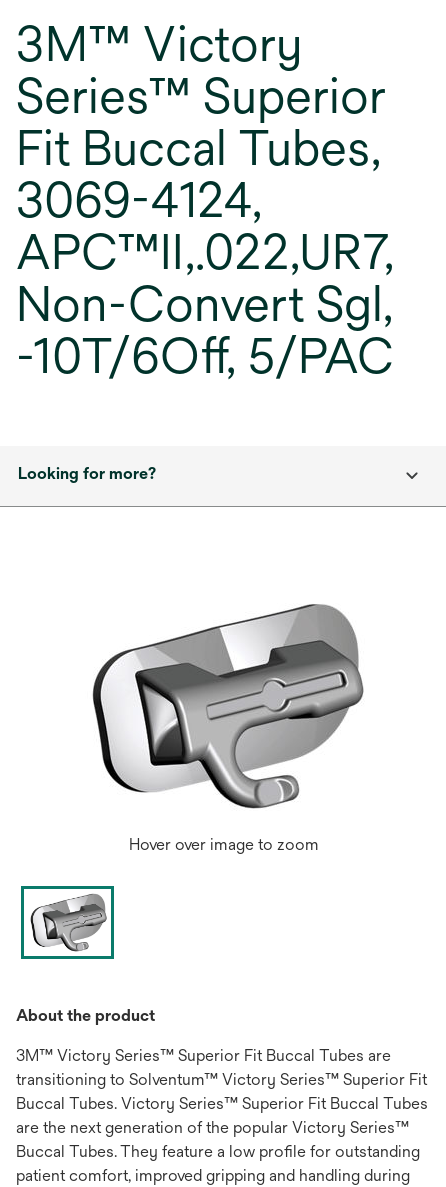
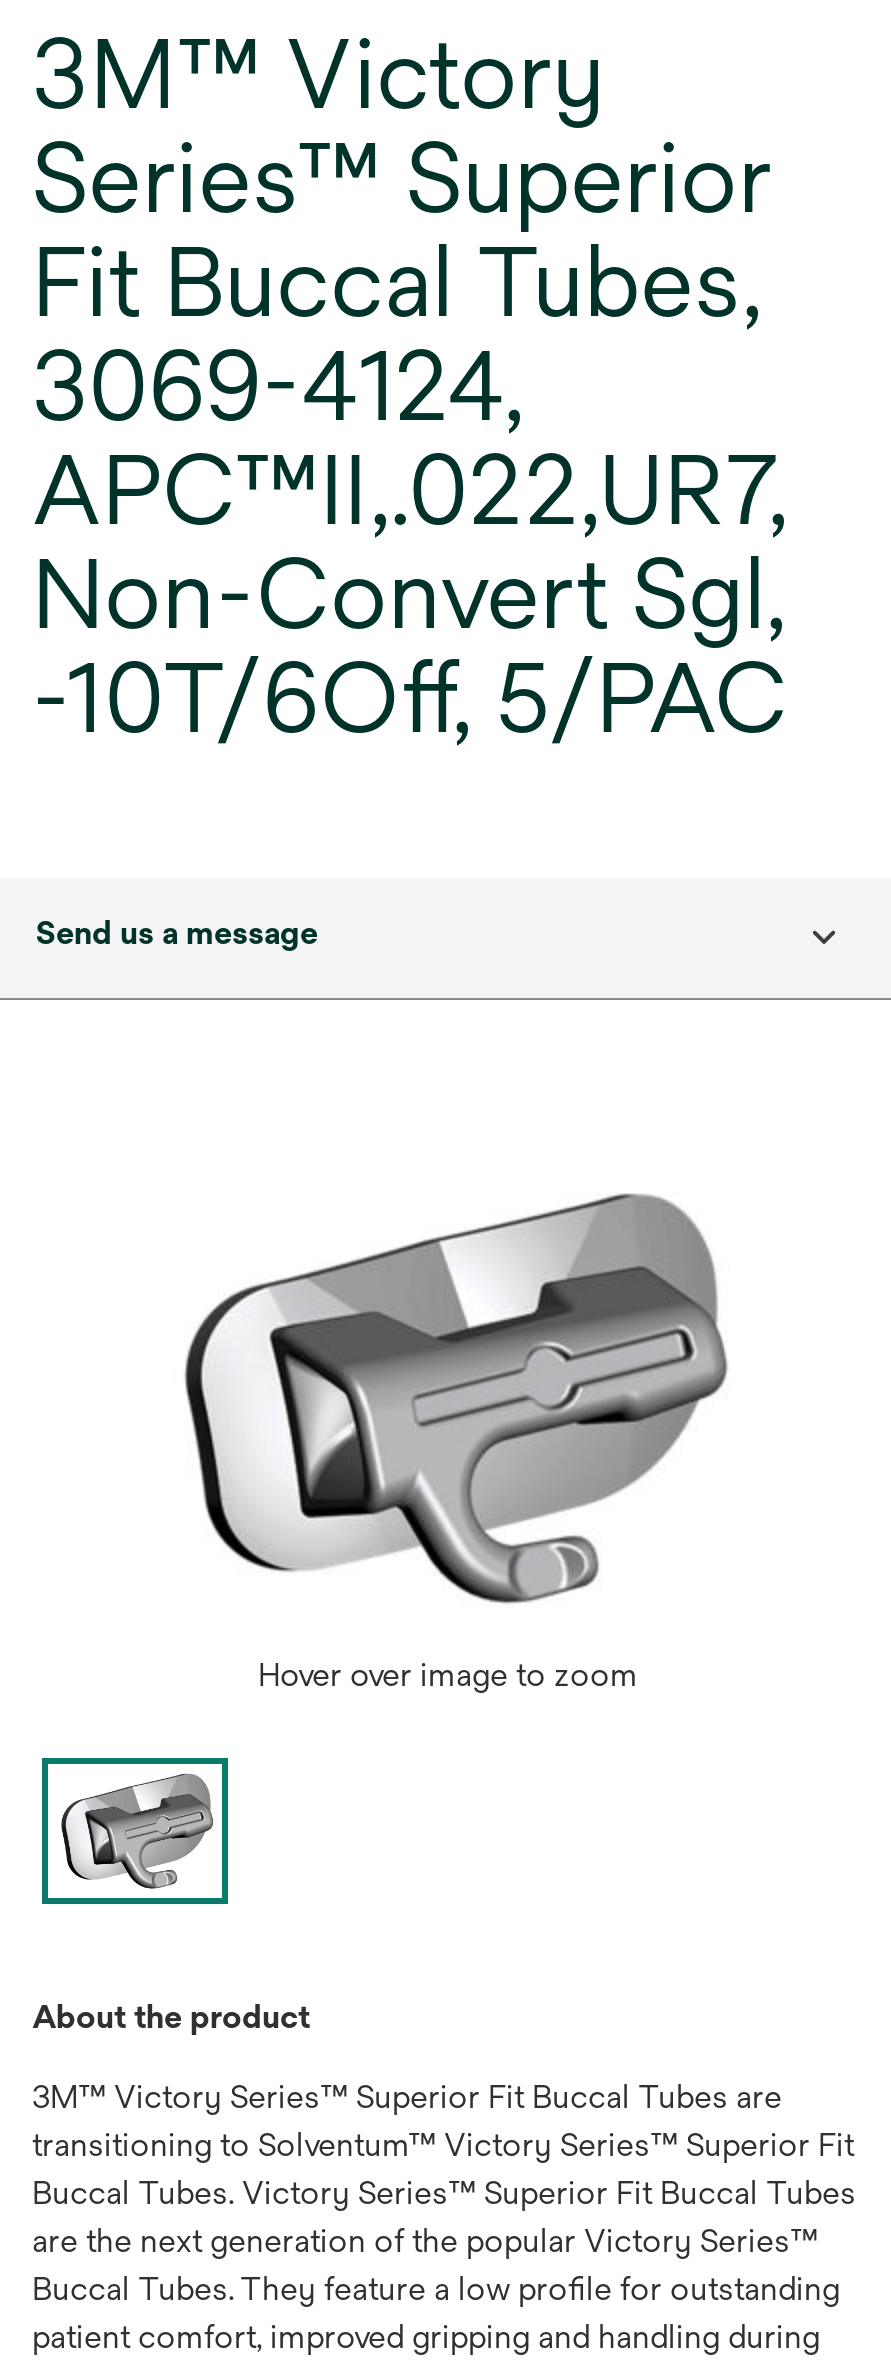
- Looking for more?
+ Send us a message
